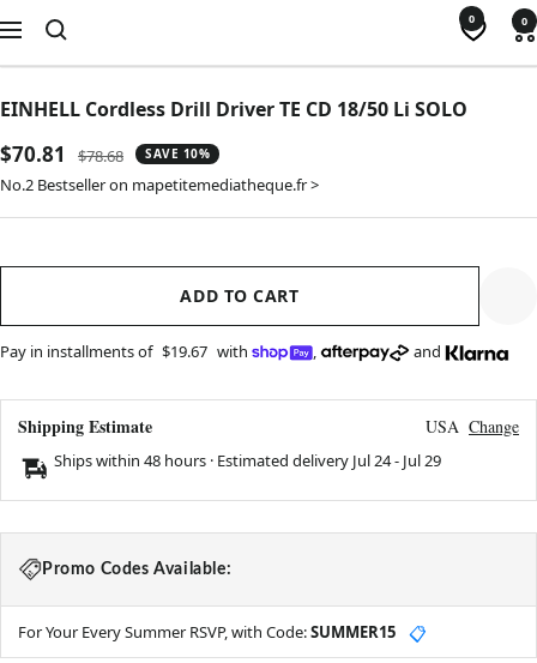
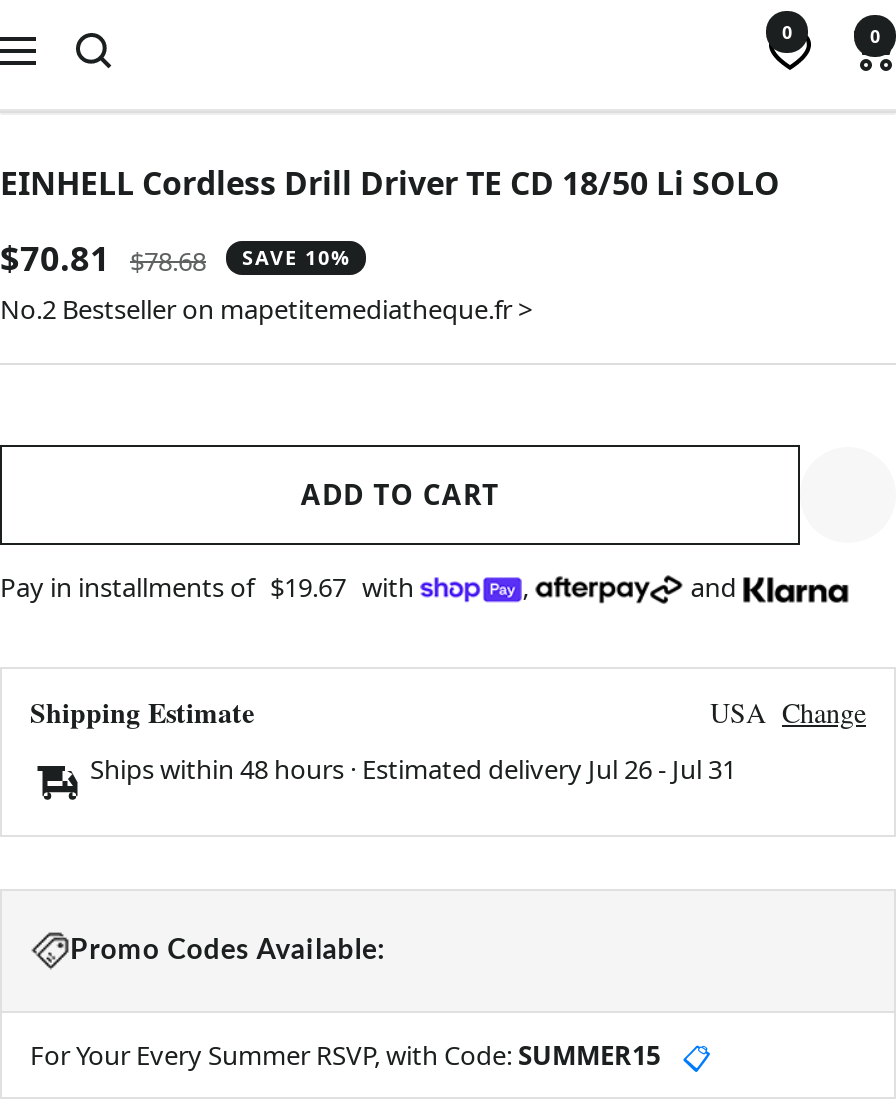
- Ships within 48 hours · Estimated delivery Jul 24 - Jul 29
+ Ships within 48 hours · Estimated delivery Jul 26 - Jul 31
